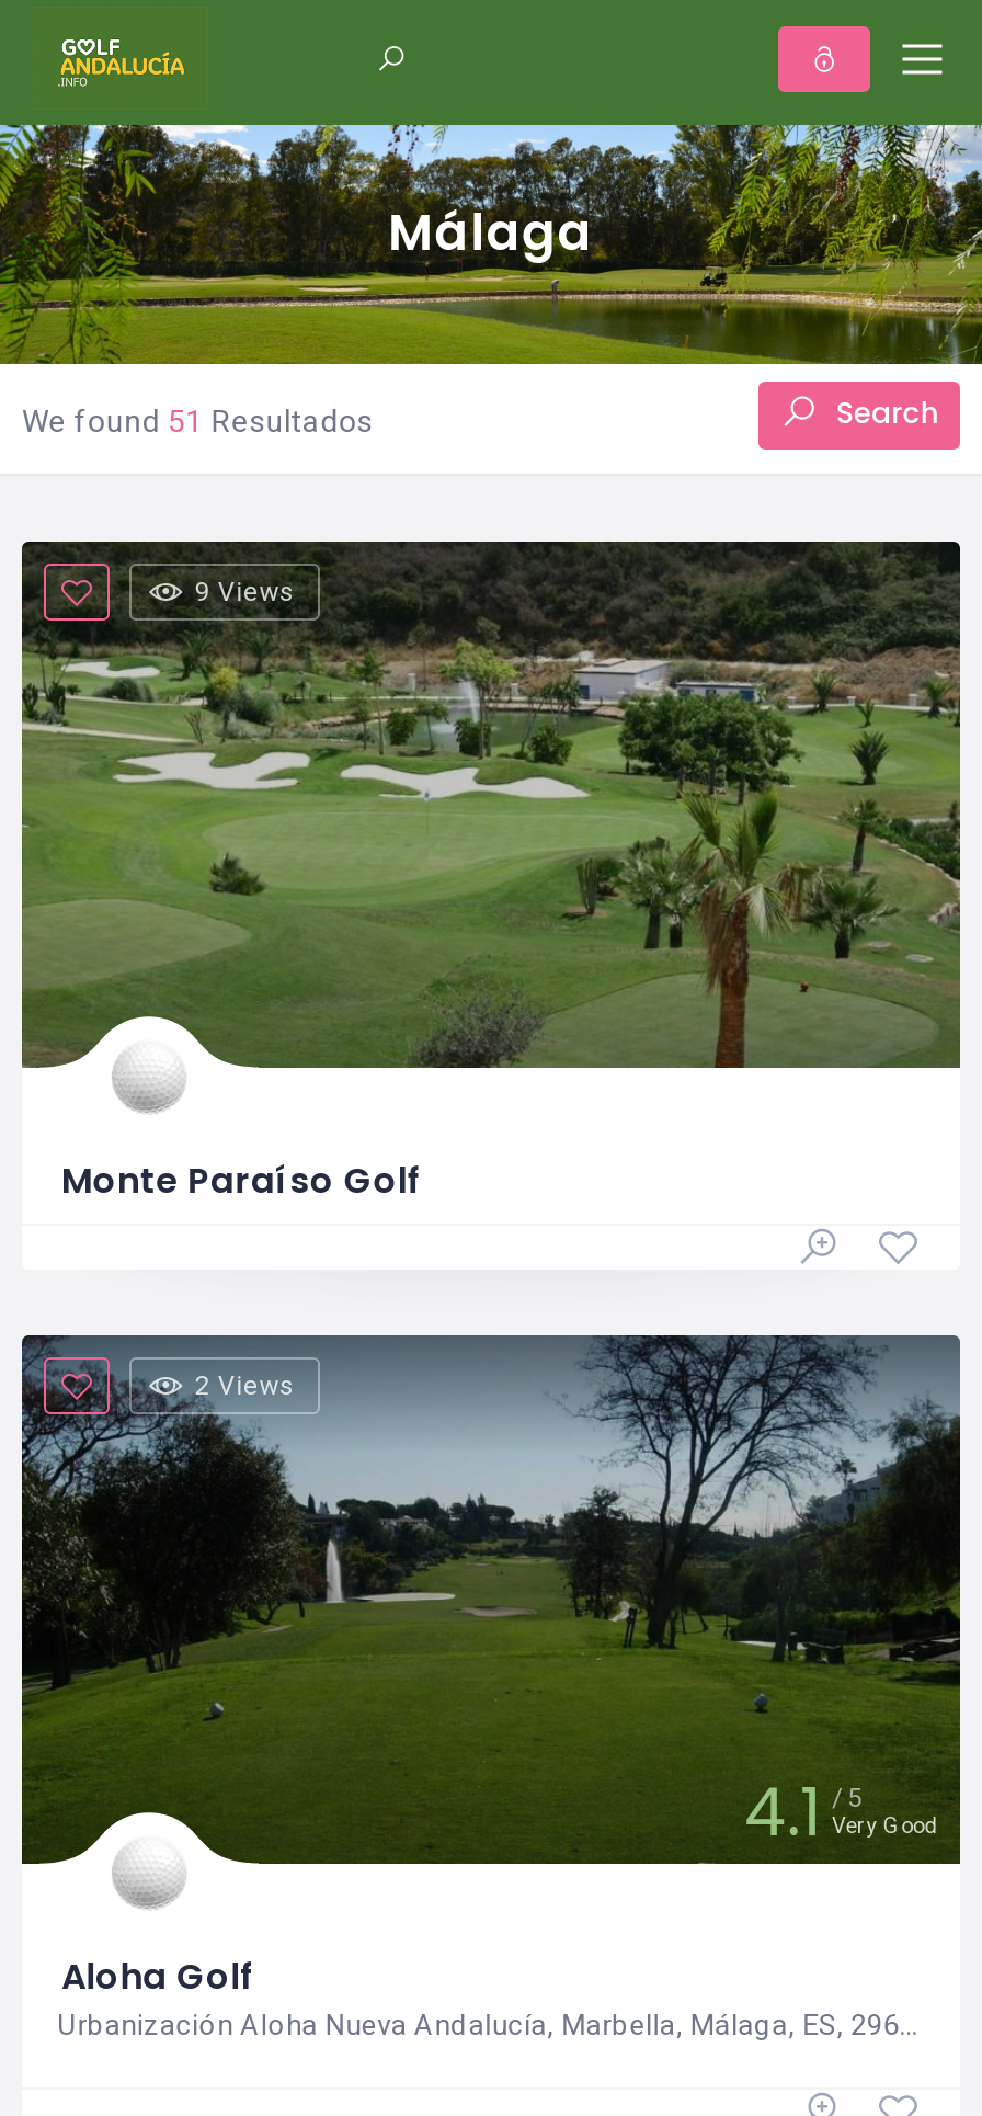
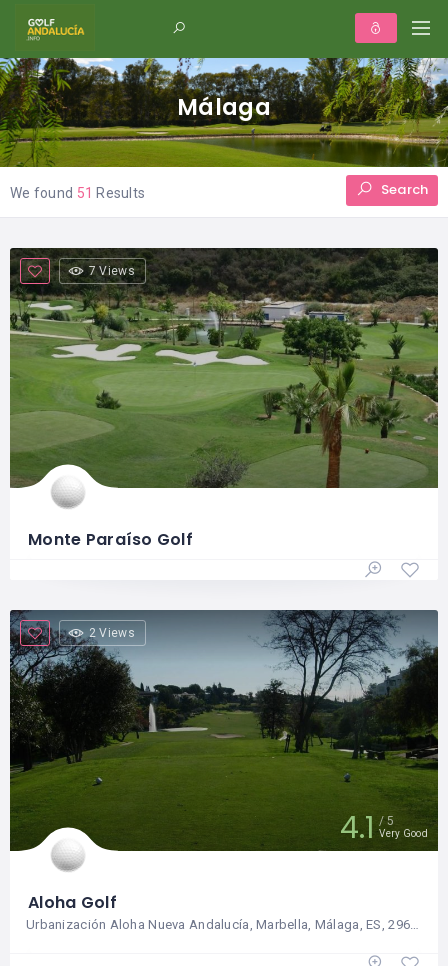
- We found 51 Resultados
+ We found 51 Results

- 9 Views
+ 7 Views
